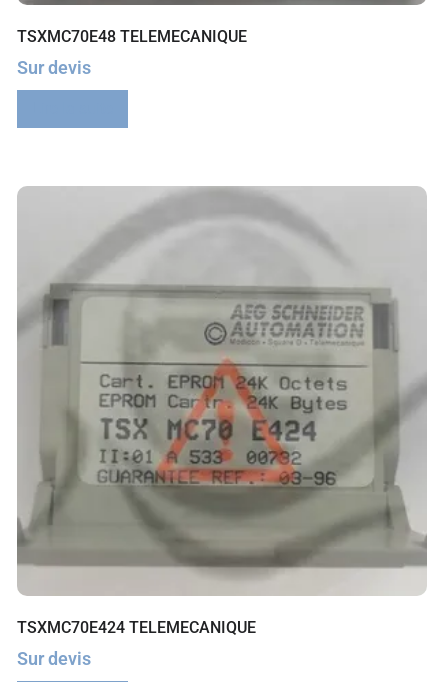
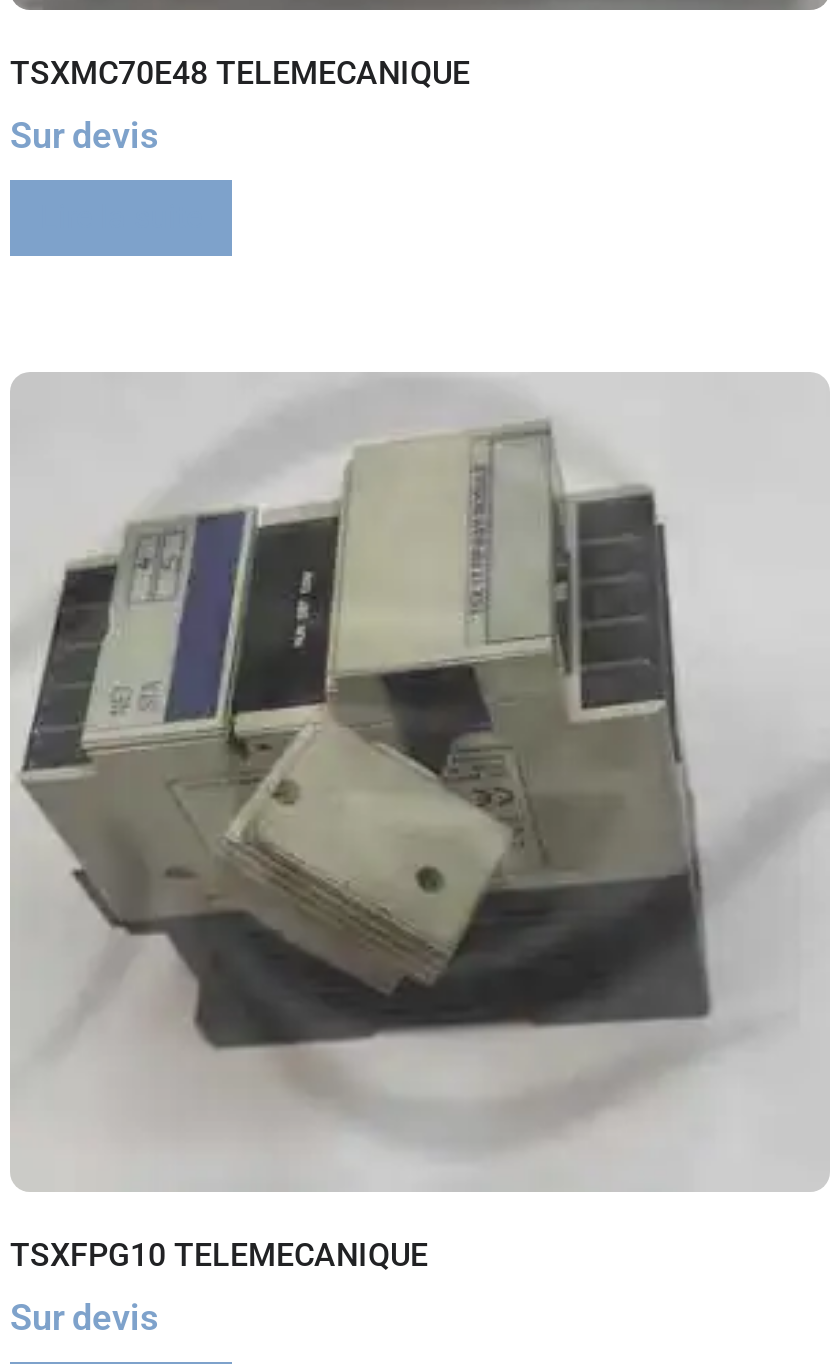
- [image]
- TSXMC70E424 TELEMECANIQUE
+ [image]
+ TSXFPG10 TELEMECANIQUE
